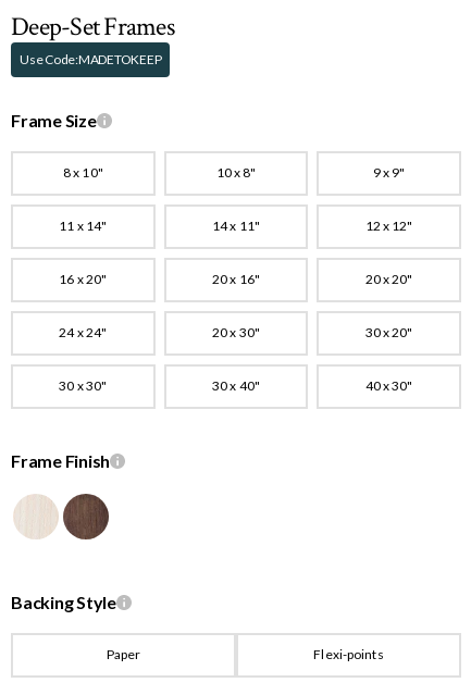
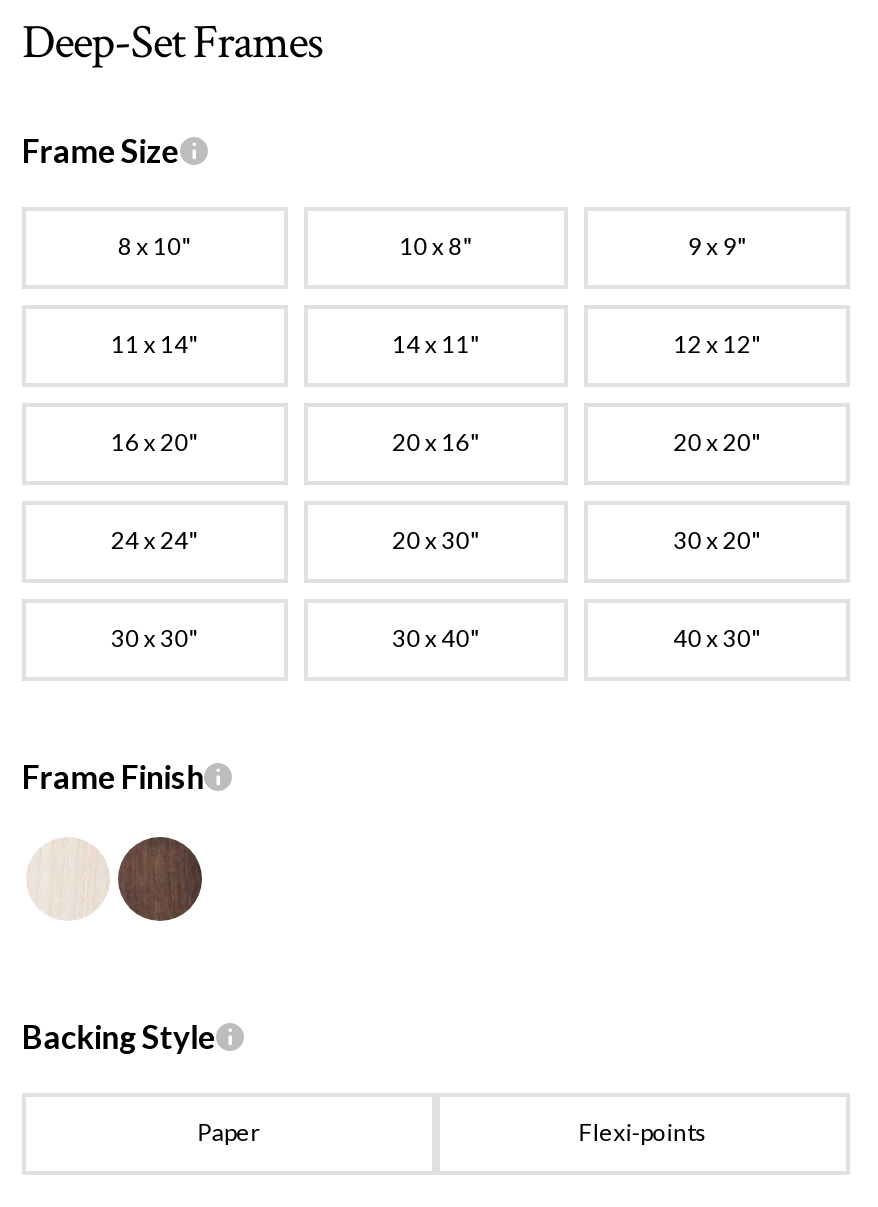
- Use Code:MADETOKEEP
